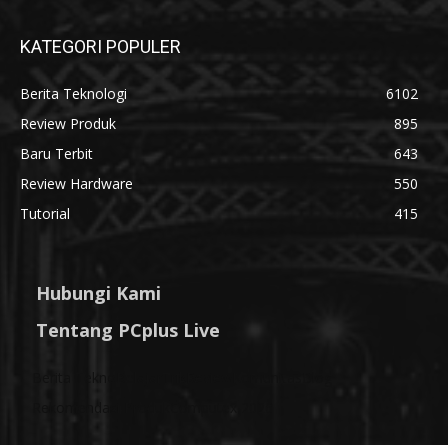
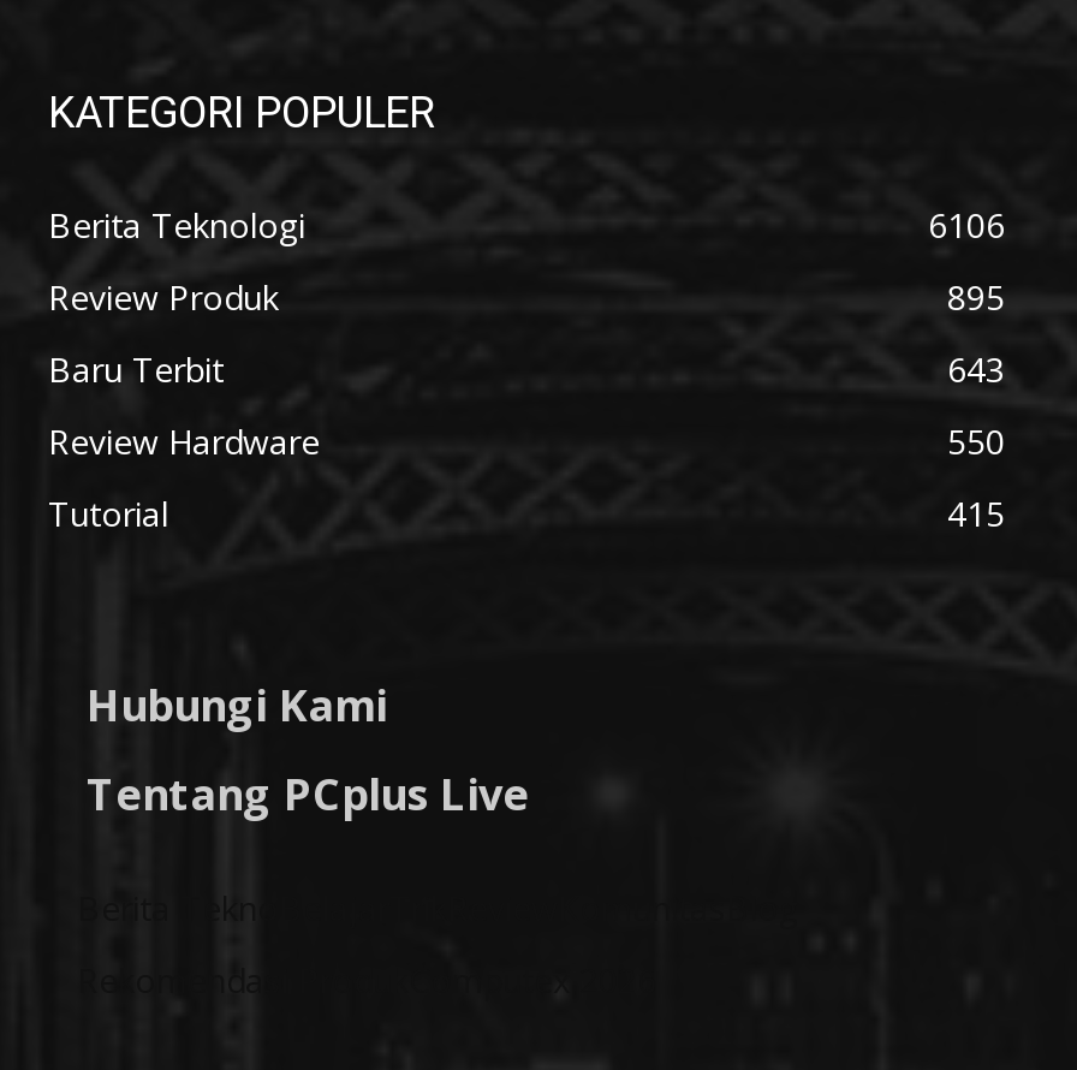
- 6102
+ 6106
